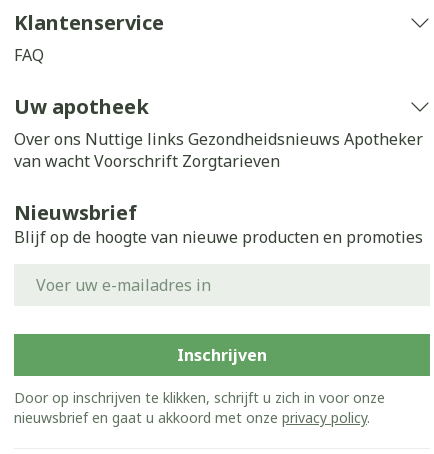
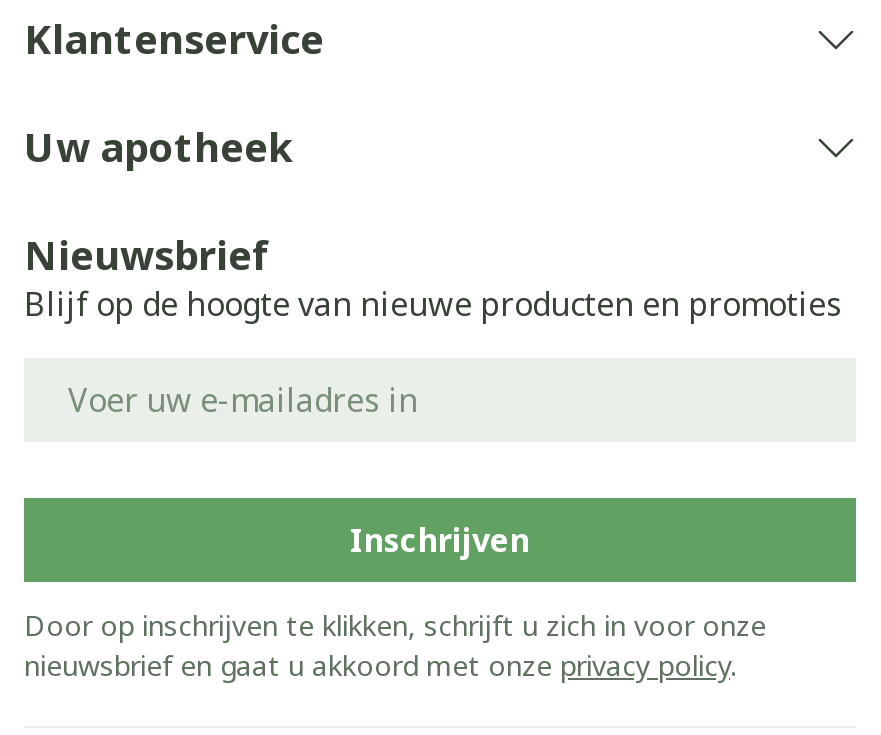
- FAQ

- Over ons Nuttige links Gezondheidsnieuws Apotheker
- van wacht Voorschrift Zorgtarieven
